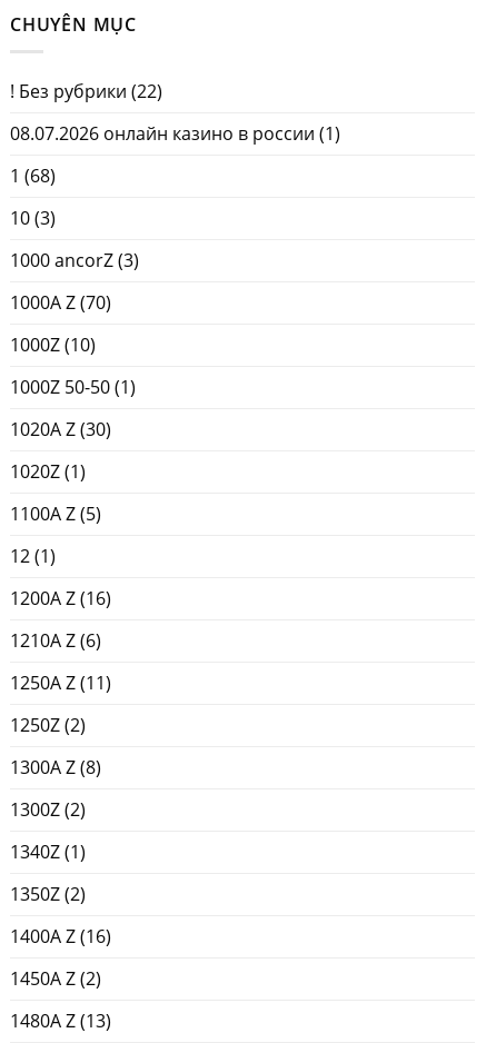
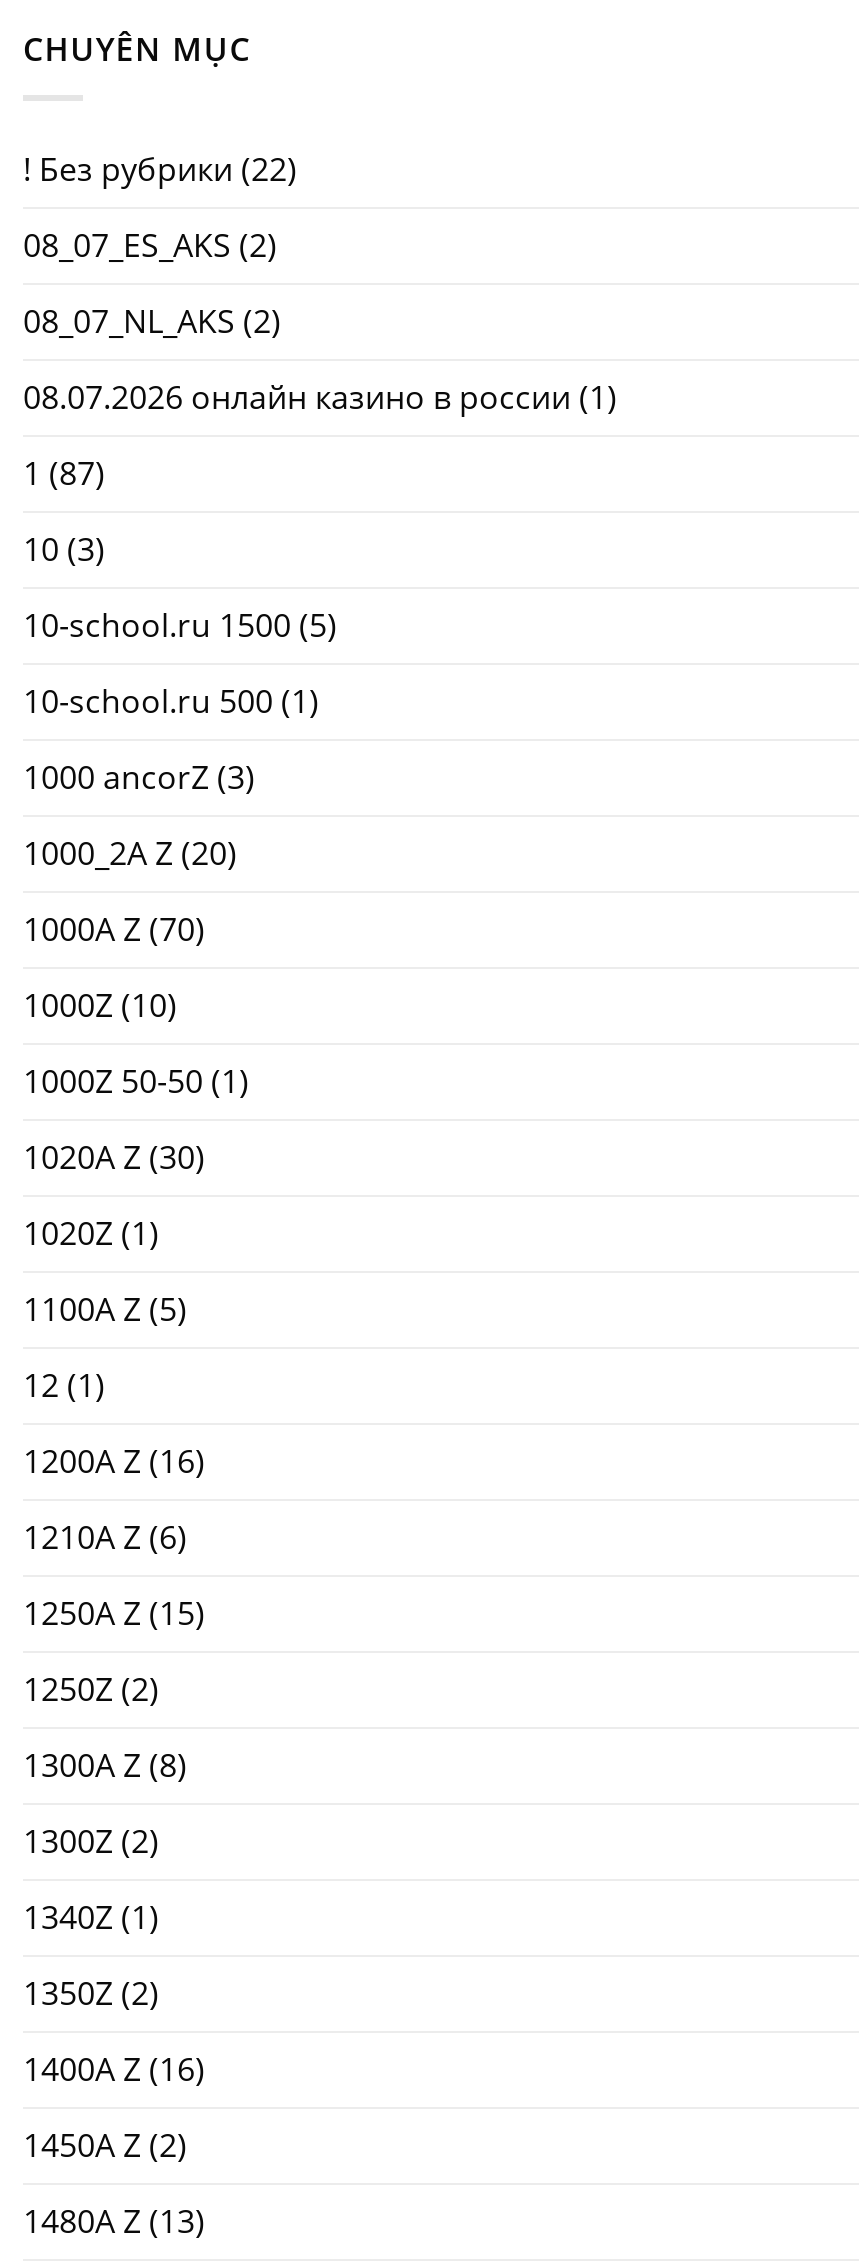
+ 08_07_ES_AKS (2)
+ 08_07_NL_AKS (2)

- 1 (68)
+ 1 (87)

+ 10-school.ru 1500 (5)
+ 10-school.ru 500 (1)

+ 1000_2A Z (20)

- 1250A Z (11)
+ 1250A Z (15)
